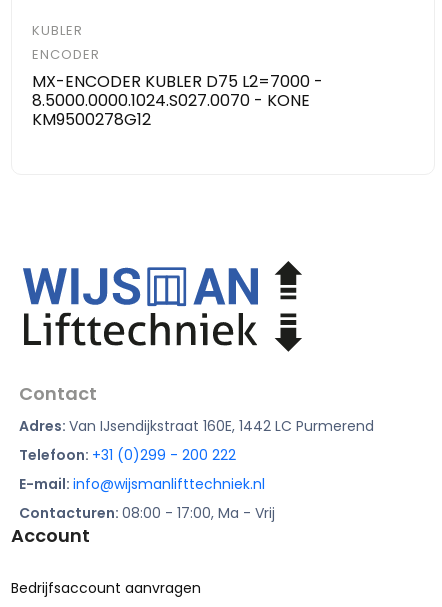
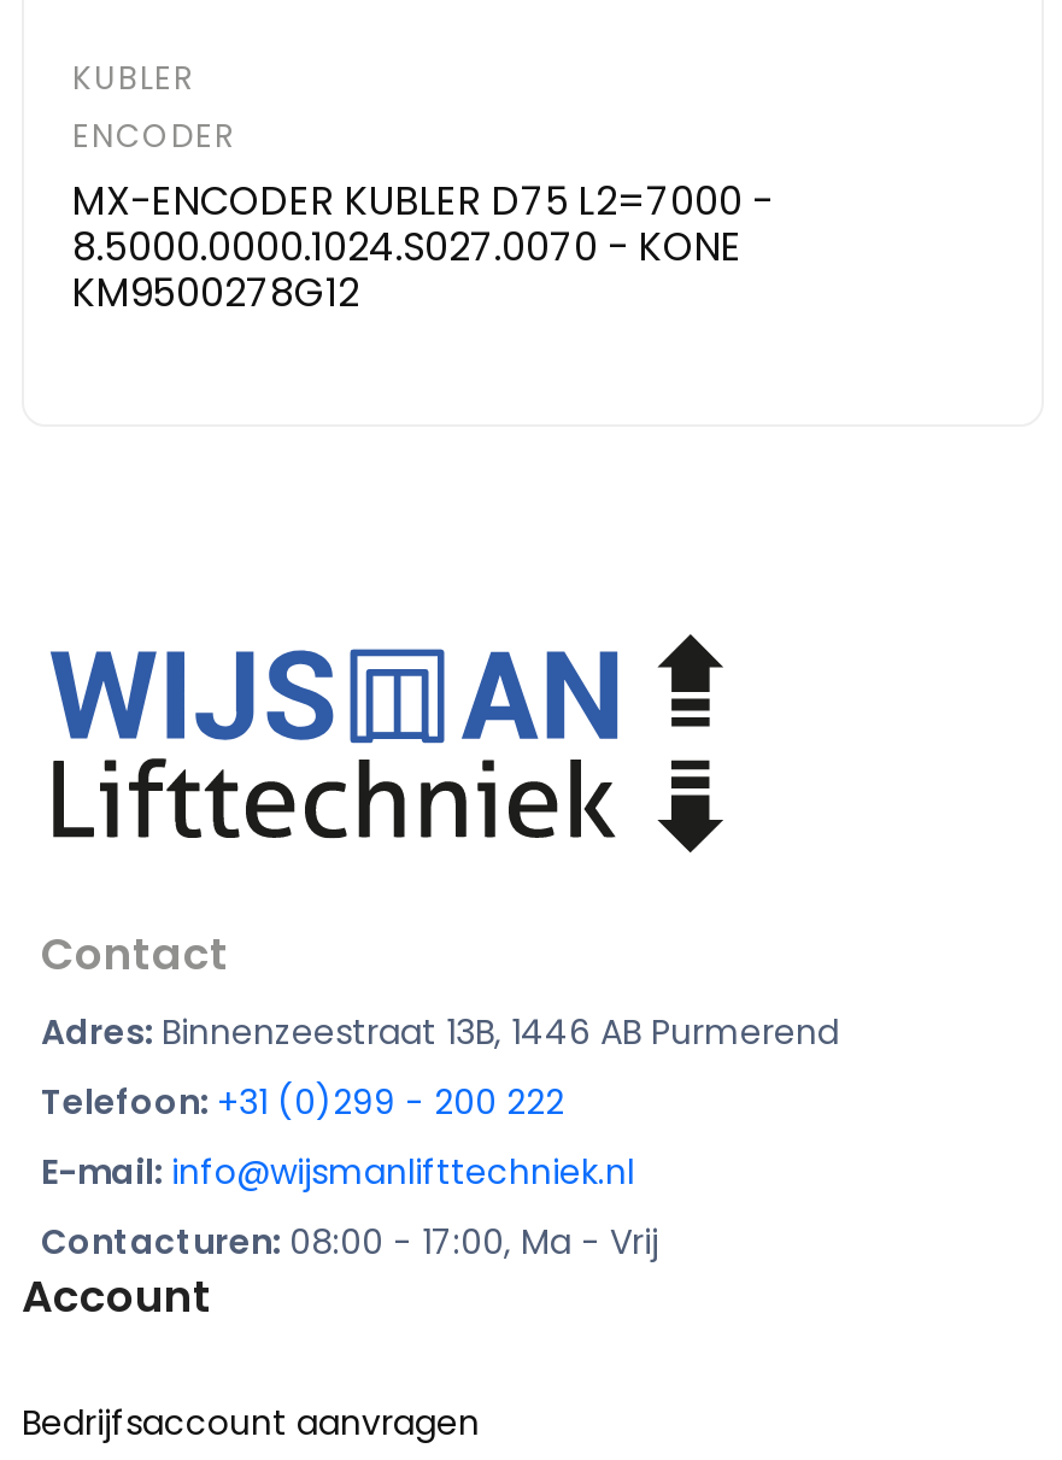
- Adres: Van IJsendijkstraat 160E, 1442 LC Purmerend
+ Adres: Binnenzeestraat 13B, 1446 AB Purmerend
